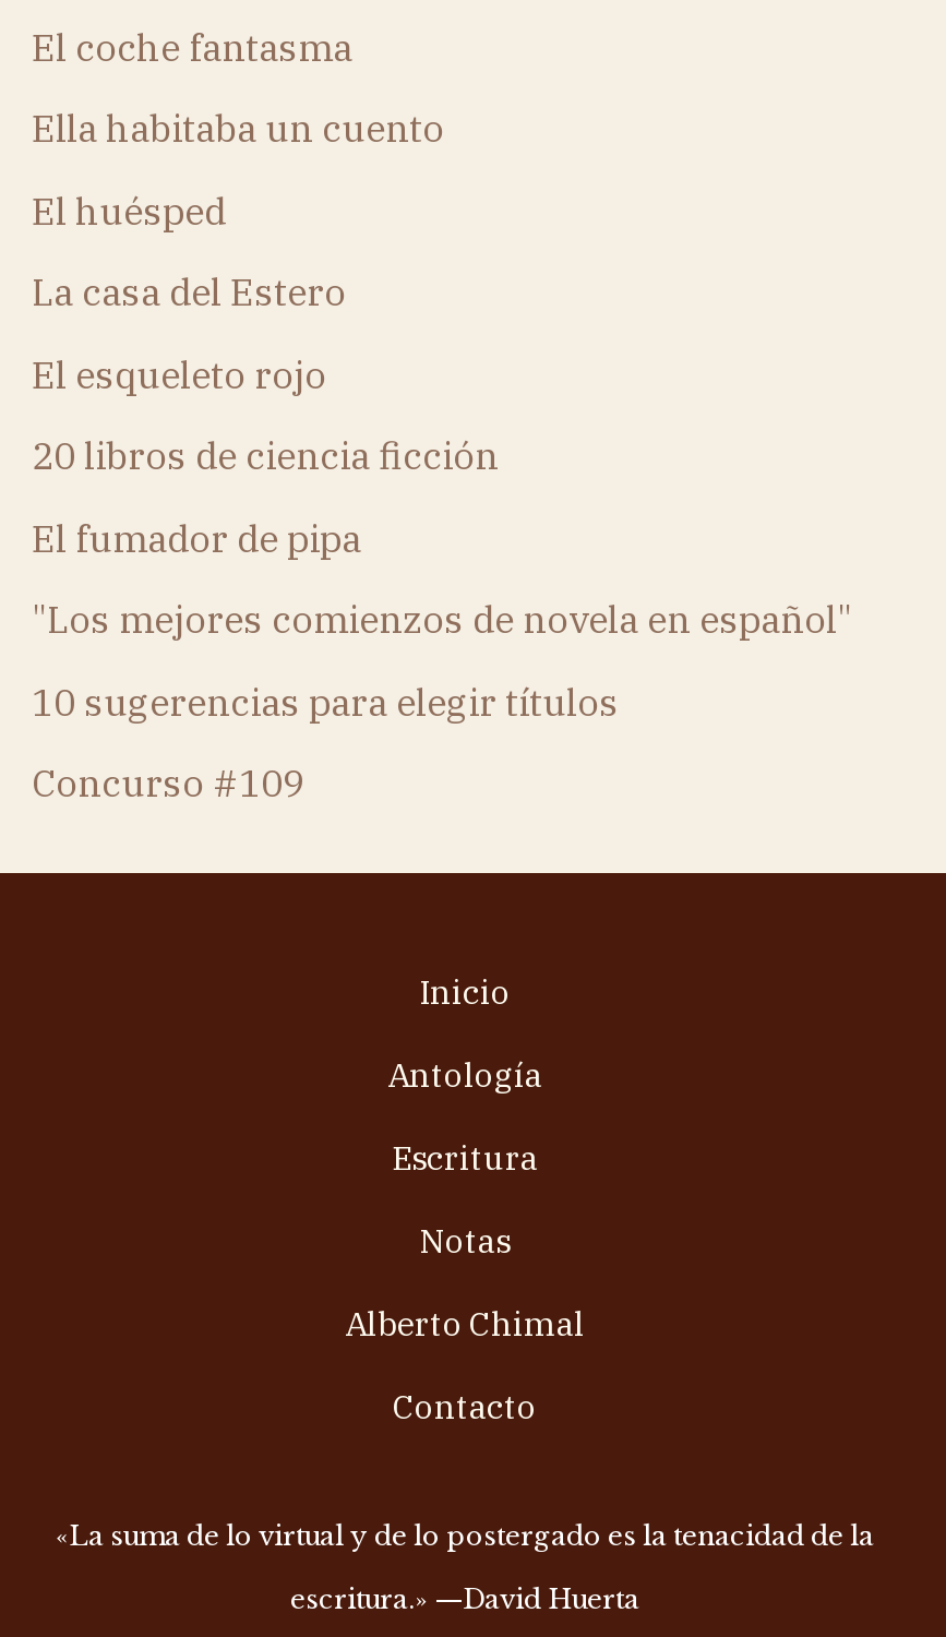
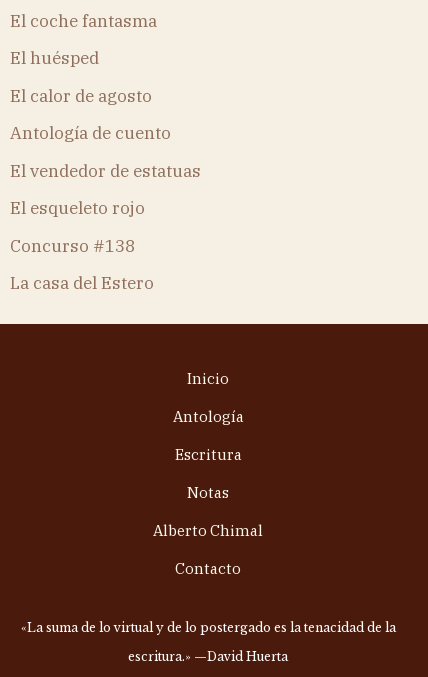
- Ella habitaba un cuento

+ El calor de agosto
+ Antología de cuento
+ El vendedor de estatuas

moved down: La casa del Estero

moved down: El esqueleto rojo

- 20 libros de ciencia ficción
- El fumador de pipa
- "Los mejores comienzos de novela en español"
- 10 sugerencias para elegir títulos
- Concurso #109
+ Concurso #138
